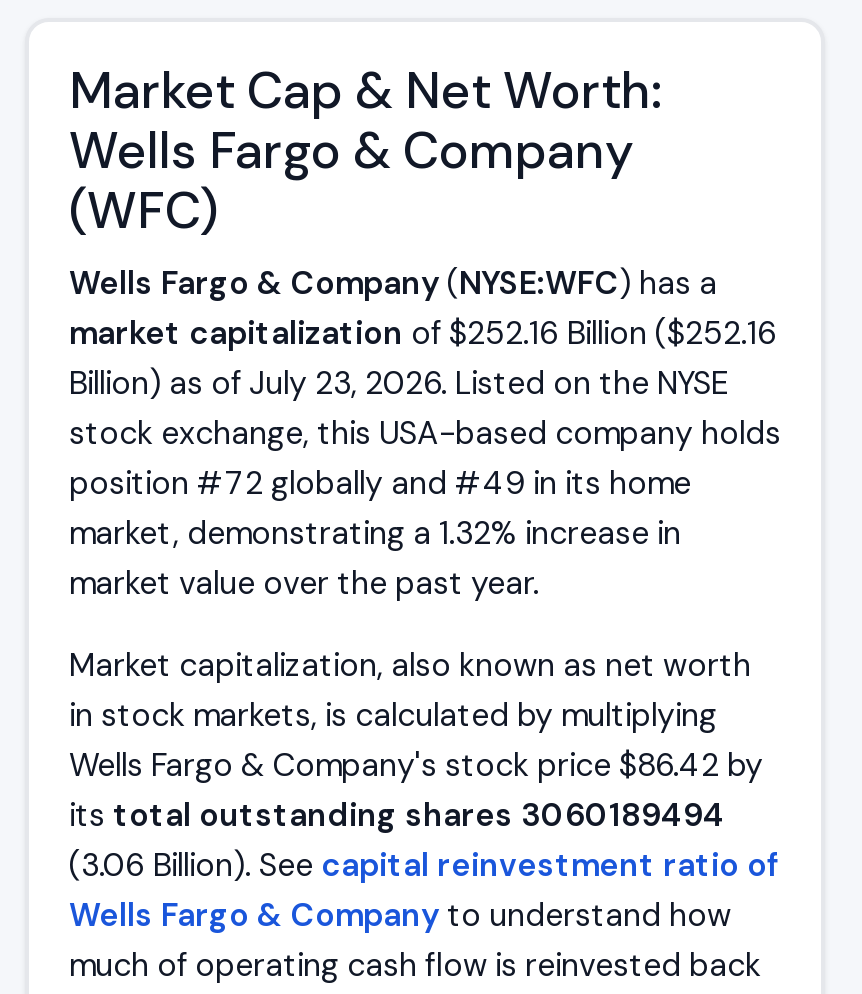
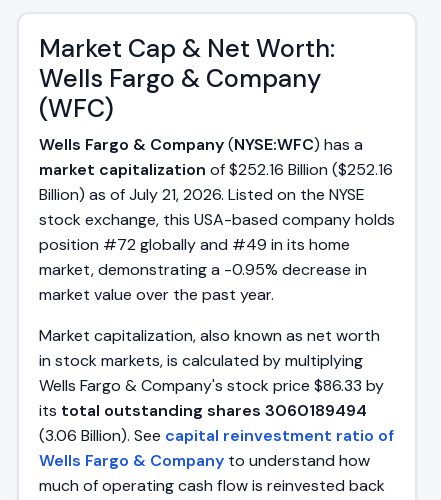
- Billion) as of July 23, 2026. Listed on the NYSE
+ Billion) as of July 21, 2026. Listed on the NYSE

- market, demonstrating a 1.32% increase in
+ market, demonstrating a -0.95% decrease in

- Wells Fargo & Company's stock price $86.42 by
+ Wells Fargo & Company's stock price $86.33 by
